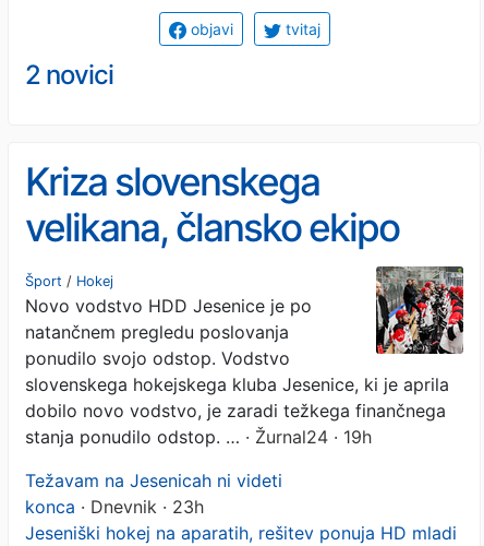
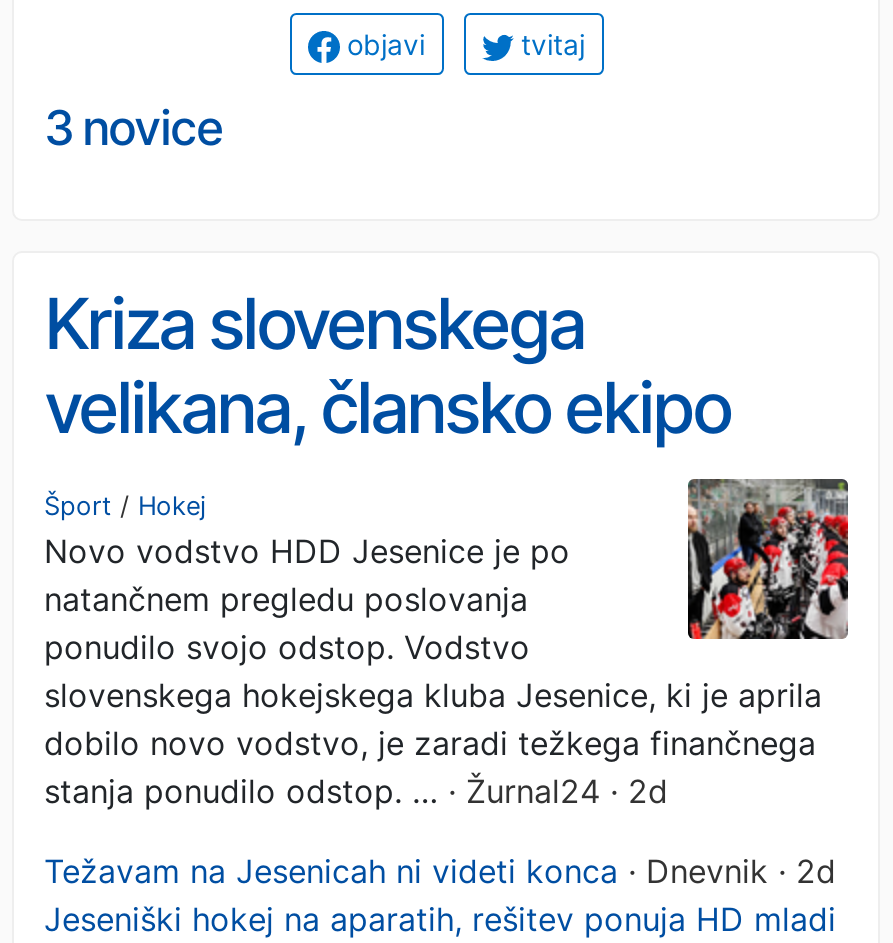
- 2 novici
+ 3 novice

- stanja ponudilo odstop. … · Žurnal24 · 19h
+ stanja ponudilo odstop. … · Žurnal24 · 2d

- Težavam na Jesenicah ni videti
- konca · Dnevnik · 23h
+ Težavam na Jesenicah ni videti konca · Dnevnik · 2d
